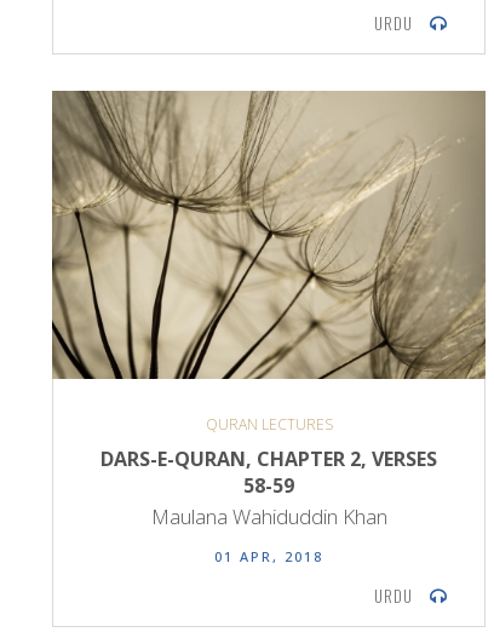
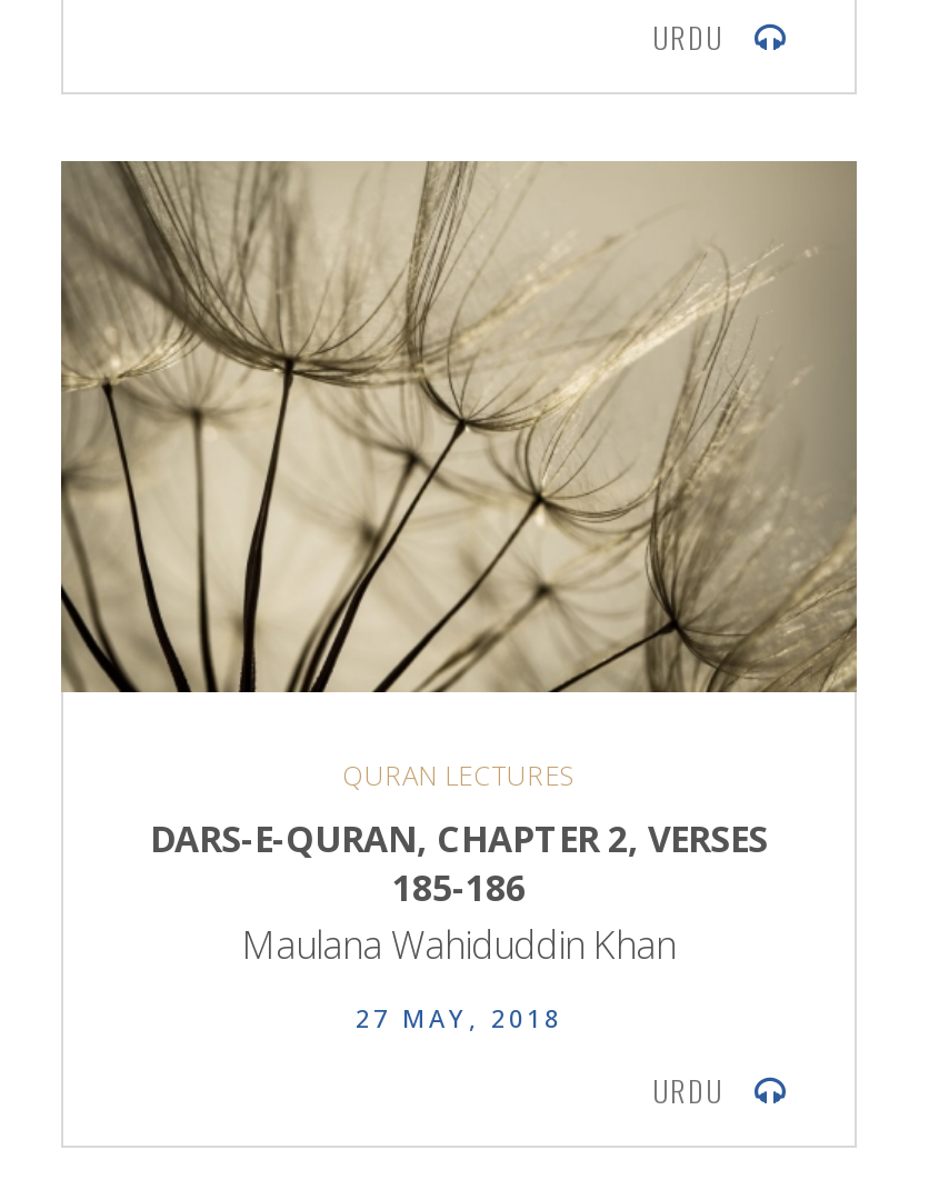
- 58-59
+ 185-186

- 01 APR, 2018
+ 27 MAY, 2018
